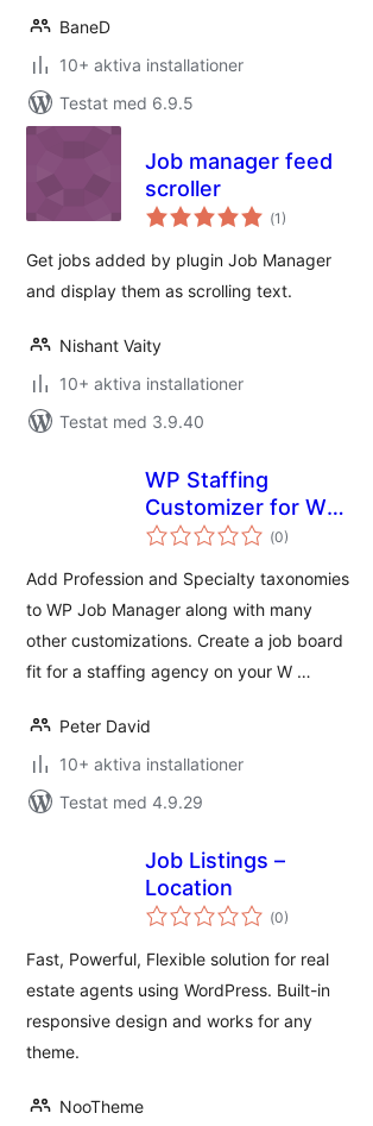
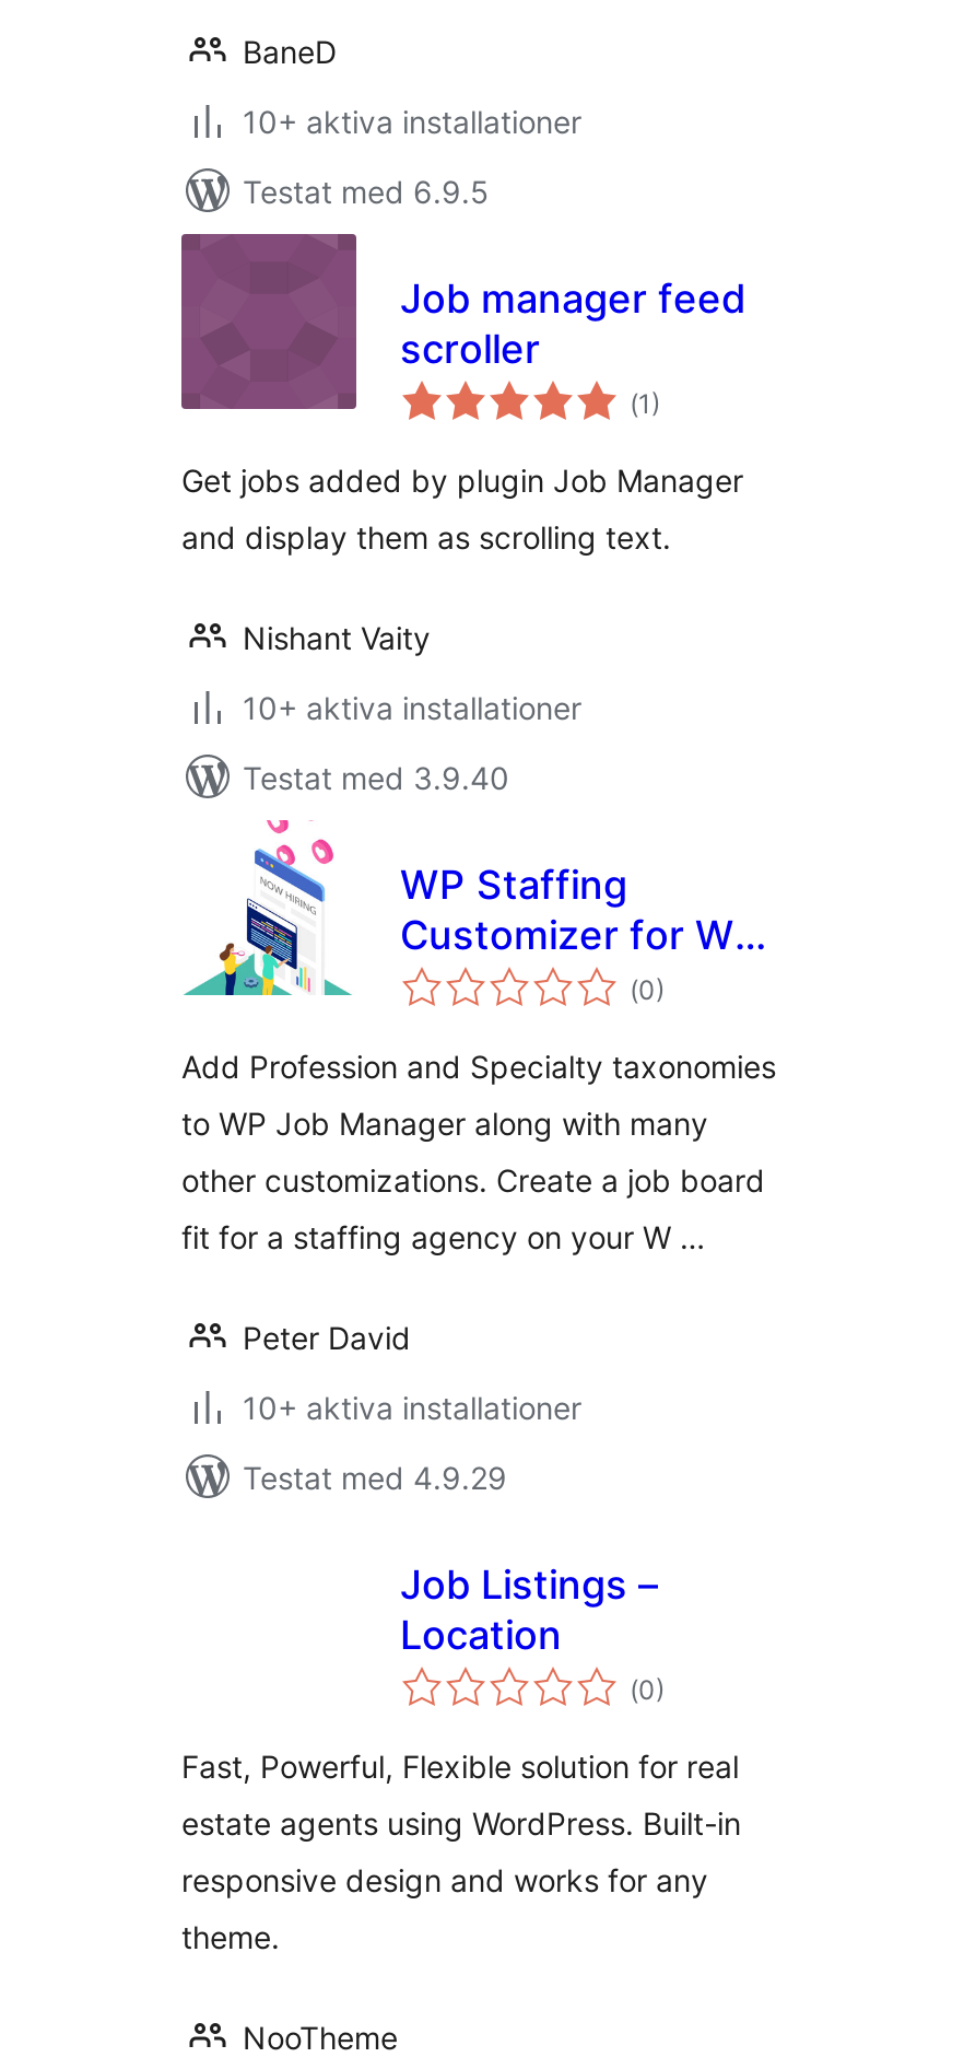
+ [image]
